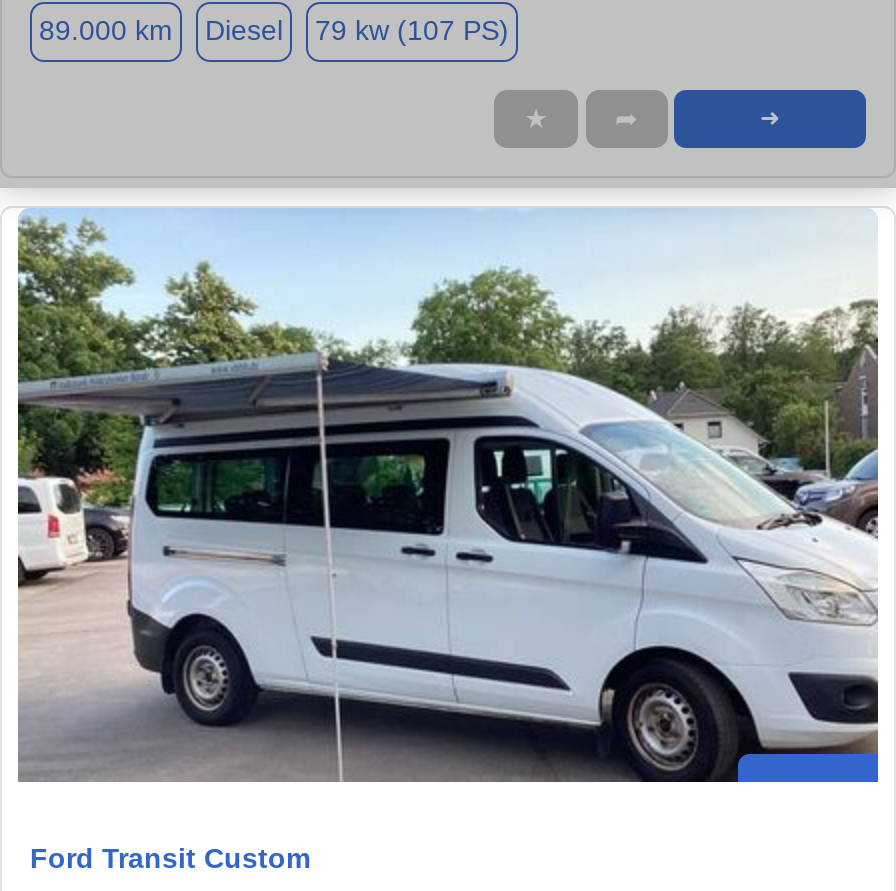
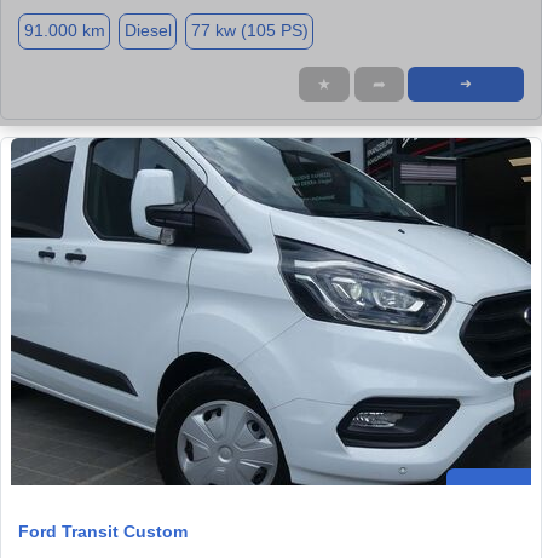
- 89.000 km
+ 91.000 km

- 79 kw (107 PS)
+ 77 kw (105 PS)

- [image]
+ [image]
